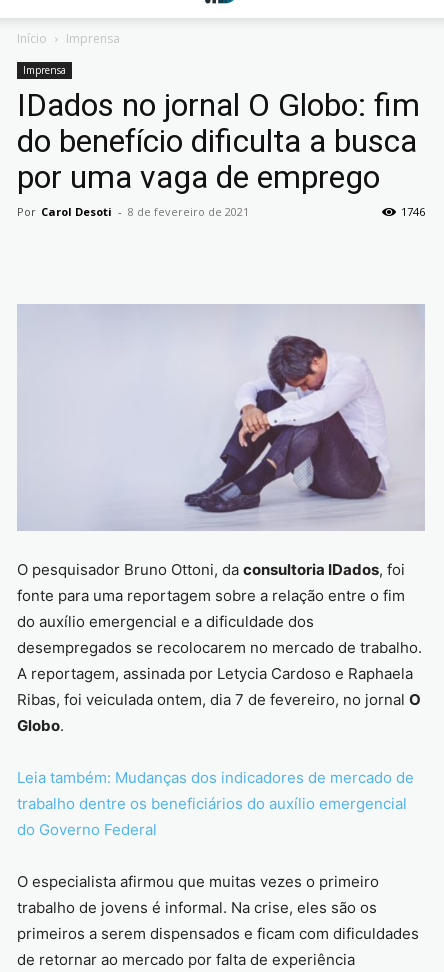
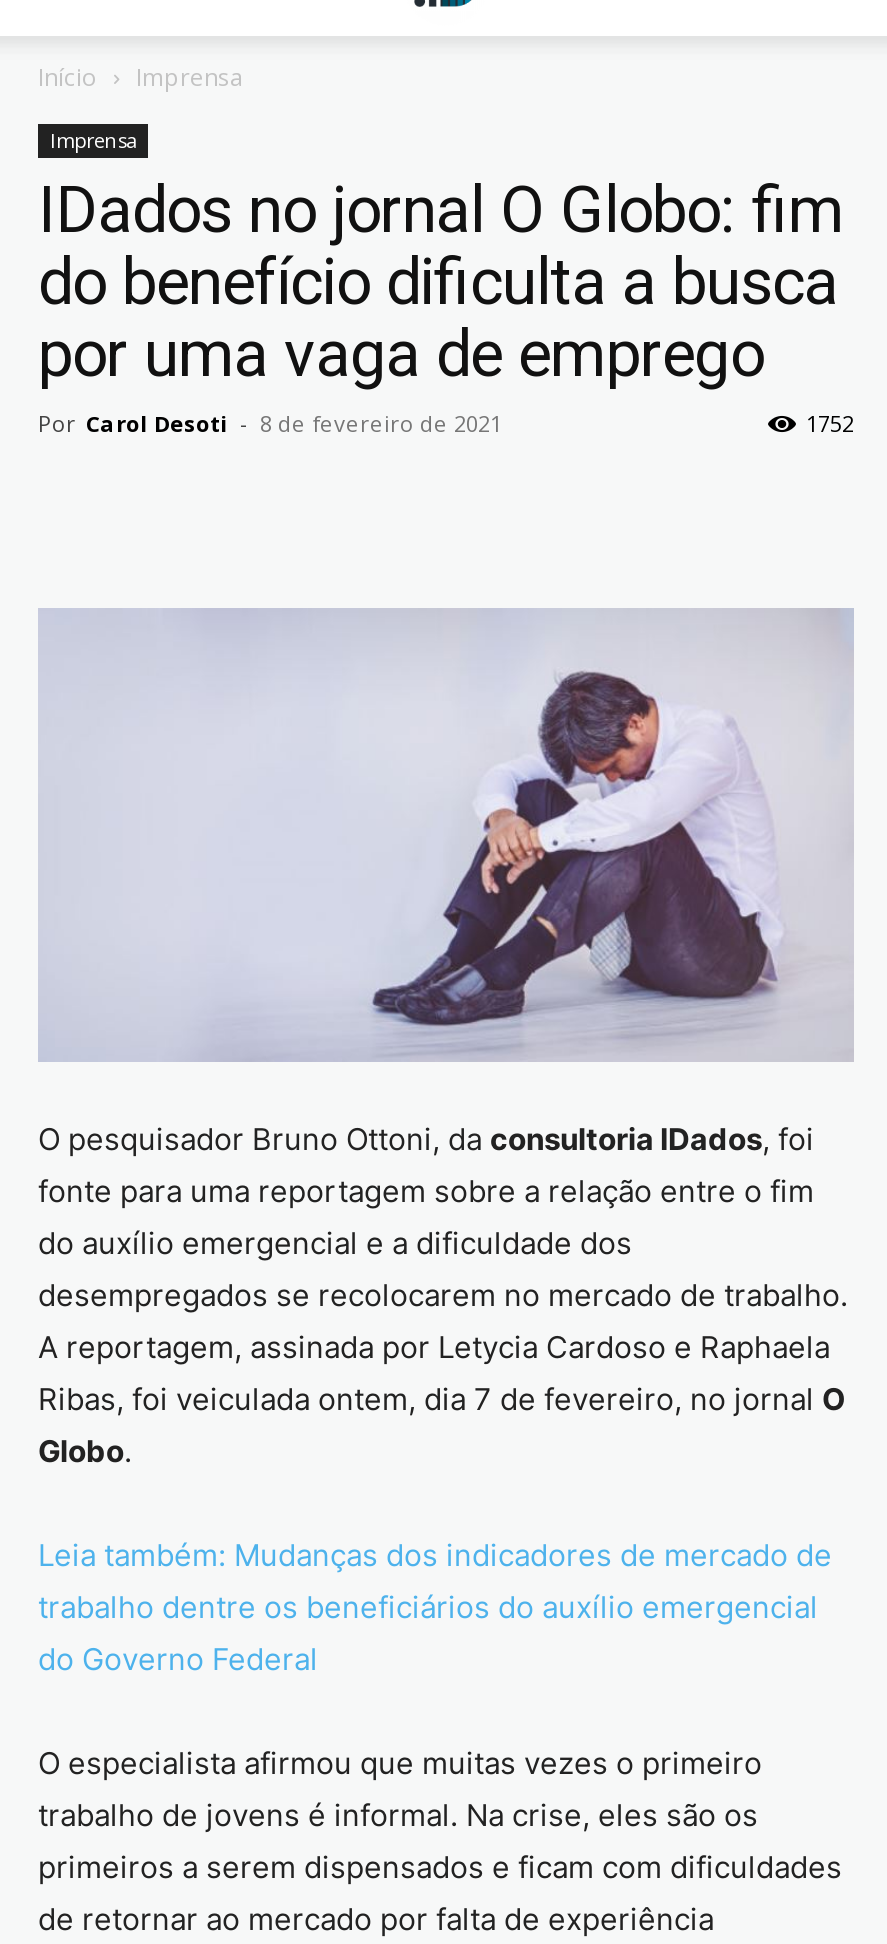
- 1746
+ 1752
